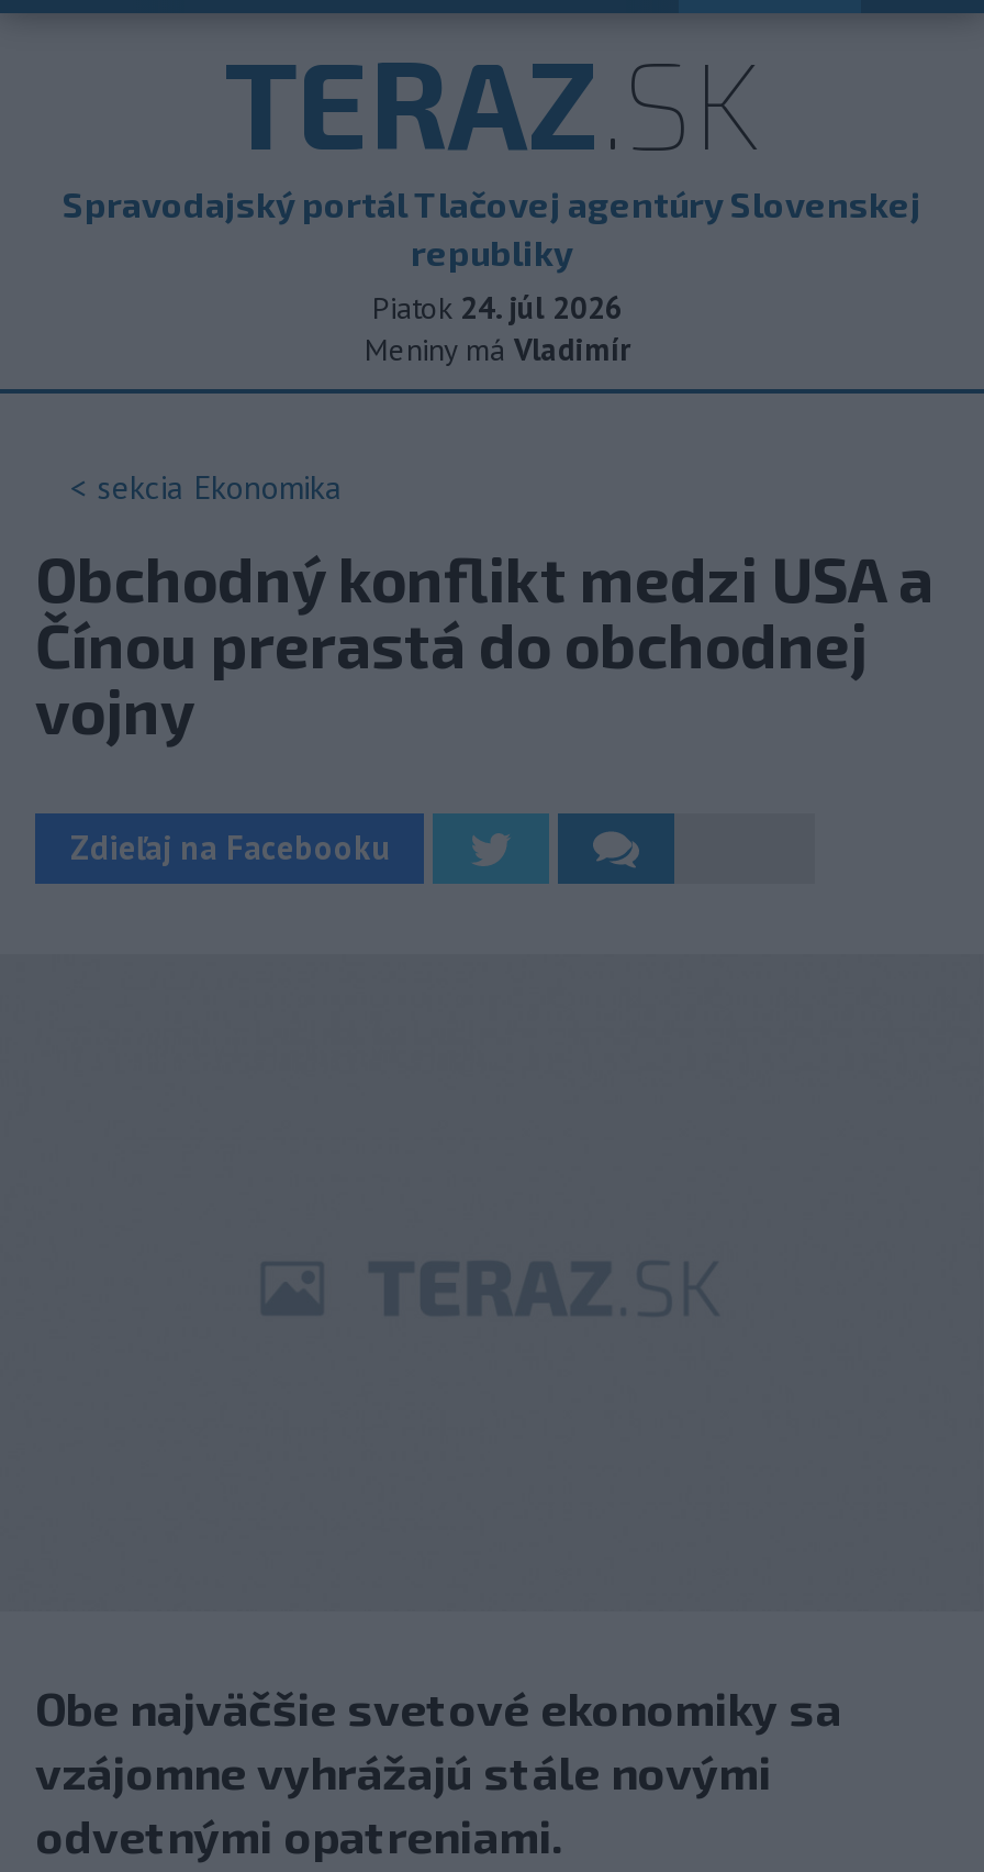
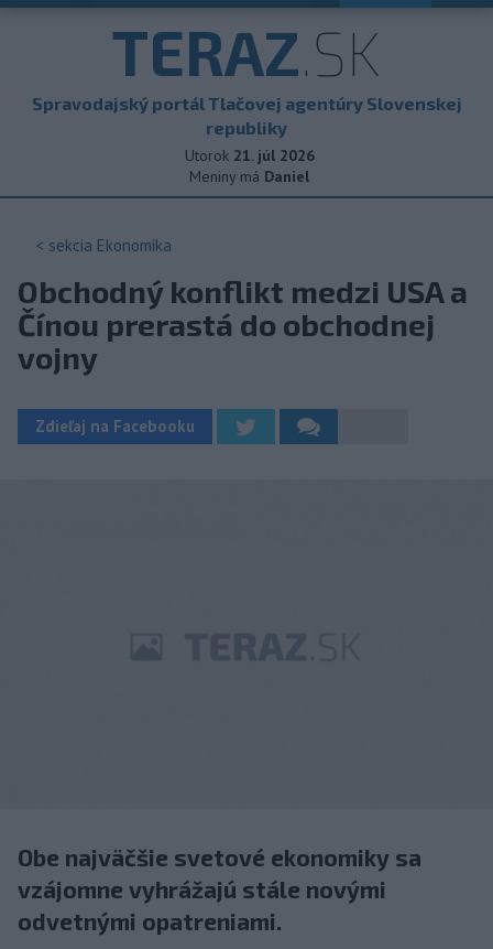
- Piatok 24. júl 2026
+ Utorok 21. júl 2026

- Meniny má Vladimír
+ Meniny má Daniel
